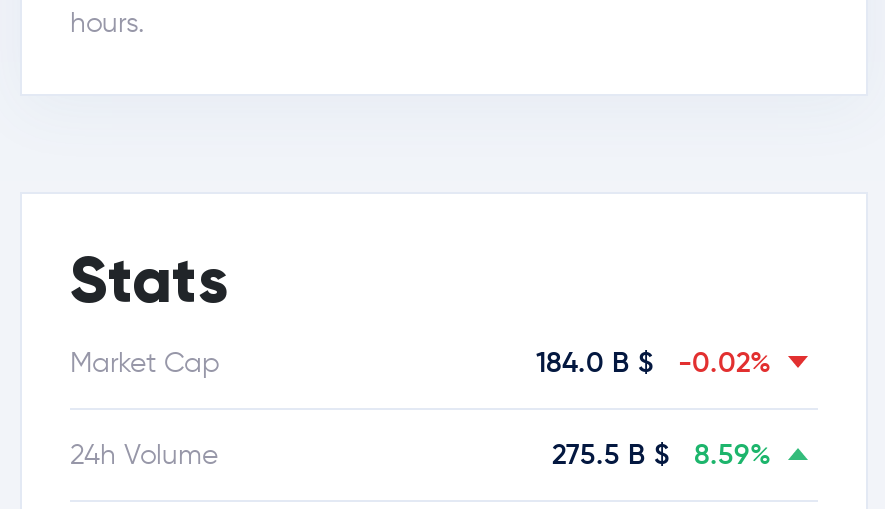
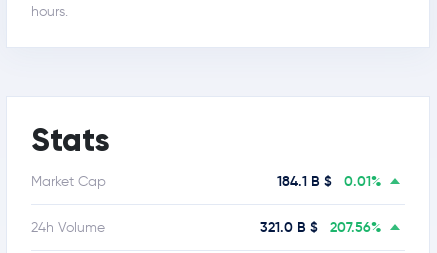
- 184.0 B $ -0.02%
+ 184.1 B $ 0.01%

- 275.5 B $ 8.59%
+ 321.0 B $ 207.56%
